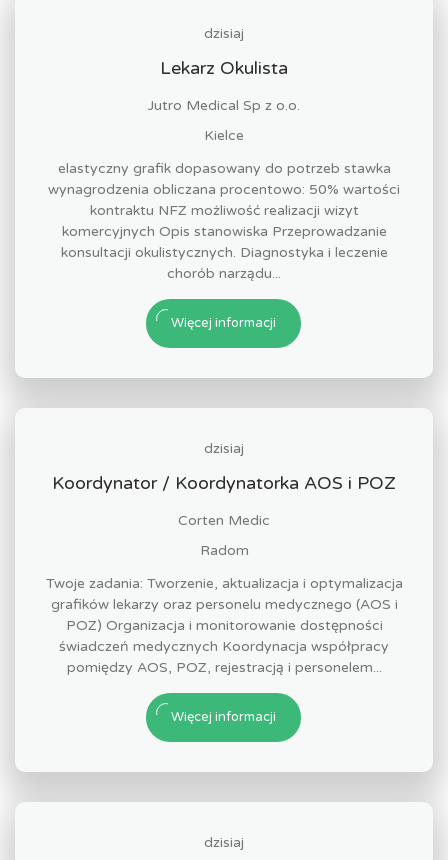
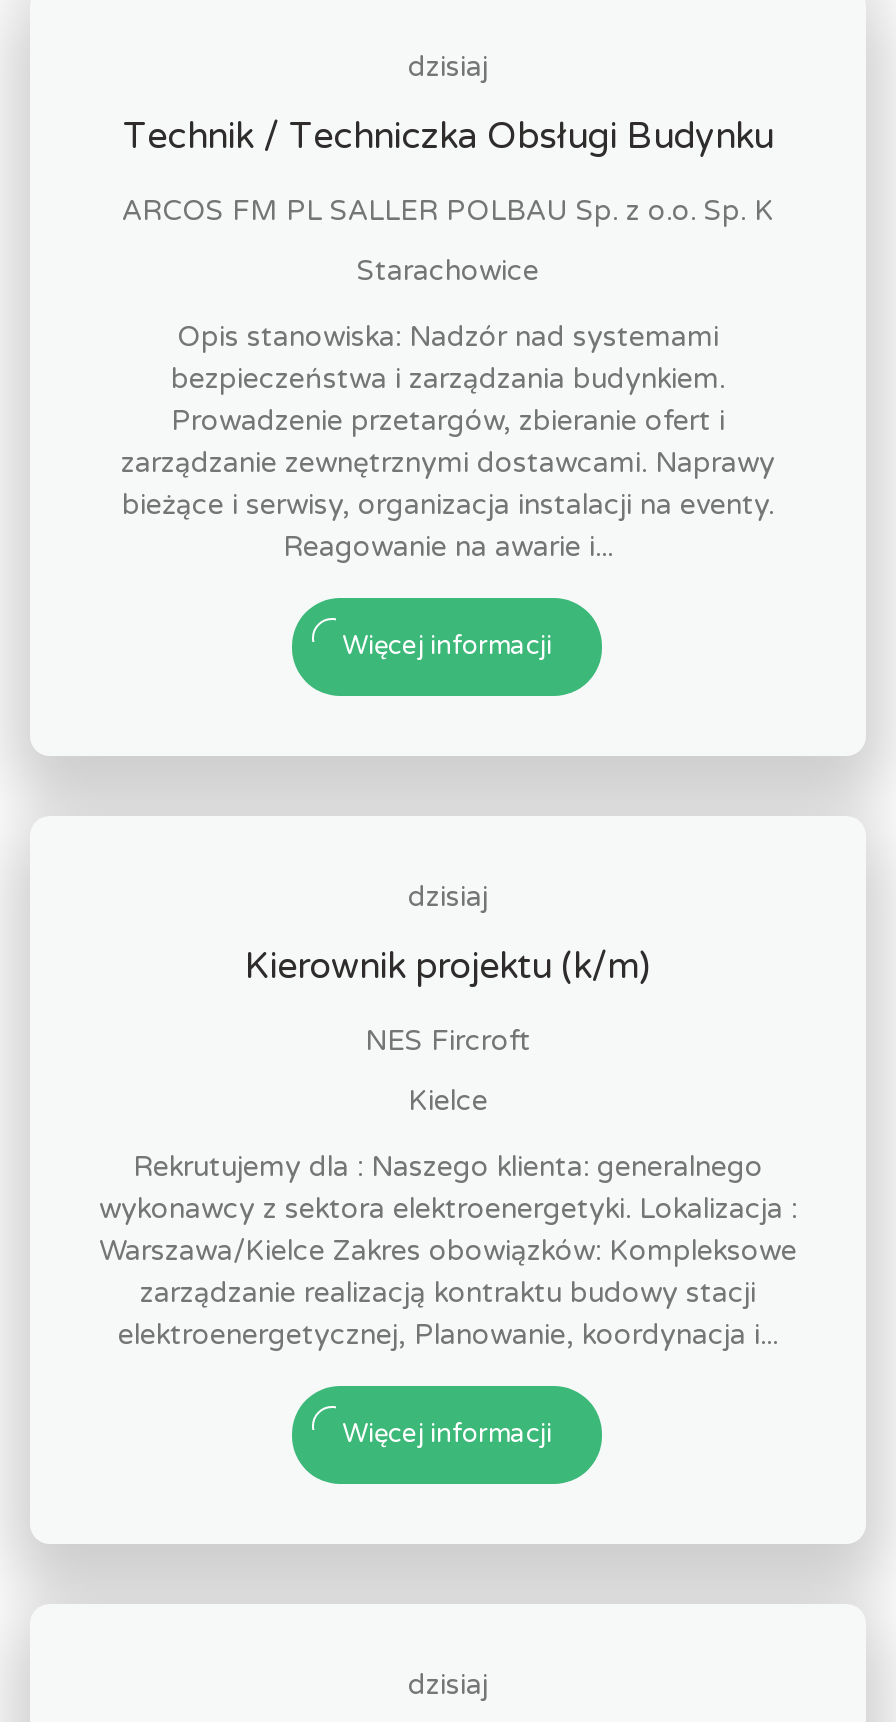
+ Starachowice

- Lekarz Okulista
+ Technik / Techniczka Obsługi Budynku

- Jutro Medical Sp z o.o.
+ ARCOS FM PL SALLER POLBAU Sp. z o.o. Sp. K

moved down: Kielce

- elastyczny grafik dopasowany do potrzeb stawka
- wynagrodzenia obliczana procentowo: 50% wartości
- kontraktu NFZ możliwość realizacji wizyt
- komercyjnych Opis stanowiska Przeprowadzanie
- konsultacji okulistycznych. Diagnostyka i leczenie
- chorób narządu...
+ Opis stanowiska: Nadzór nad systemami
+ bezpieczeństwa i zarządzania budynkiem.
+ Prowadzenie przetargów, zbieranie ofert i
+ zarządzanie zewnętrznymi dostawcami. Naprawy
+ bieżące i serwisy, organizacja instalacji na eventy.
+ Reagowanie na awarie i...

- Koordynator / Koordynatorka AOS i POZ
+ Kierownik projektu (k/m)

- Corten Medic
+ NES Fircroft

- Radom

- Twoje zadania: Tworzenie, aktualizacja i optymalizacja
- grafików lekarzy oraz personelu medycznego (AOS i
- POZ) Organizacja i monitorowanie dostępności
- świadczeń medycznych Koordynacja współpracy
- pomiędzy AOS, POZ, rejestracją i personelem...
+ Rekrutujemy dla : Naszego klienta: generalnego
+ wykonawcy z sektora elektroenergetyki. Lokalizacja :
+ Warszawa/Kielce Zakres obowiązków: Kompleksowe
+ zarządzanie realizacją kontraktu budowy stacji
+ elektroenergetycznej, Planowanie, koordynacja i...
